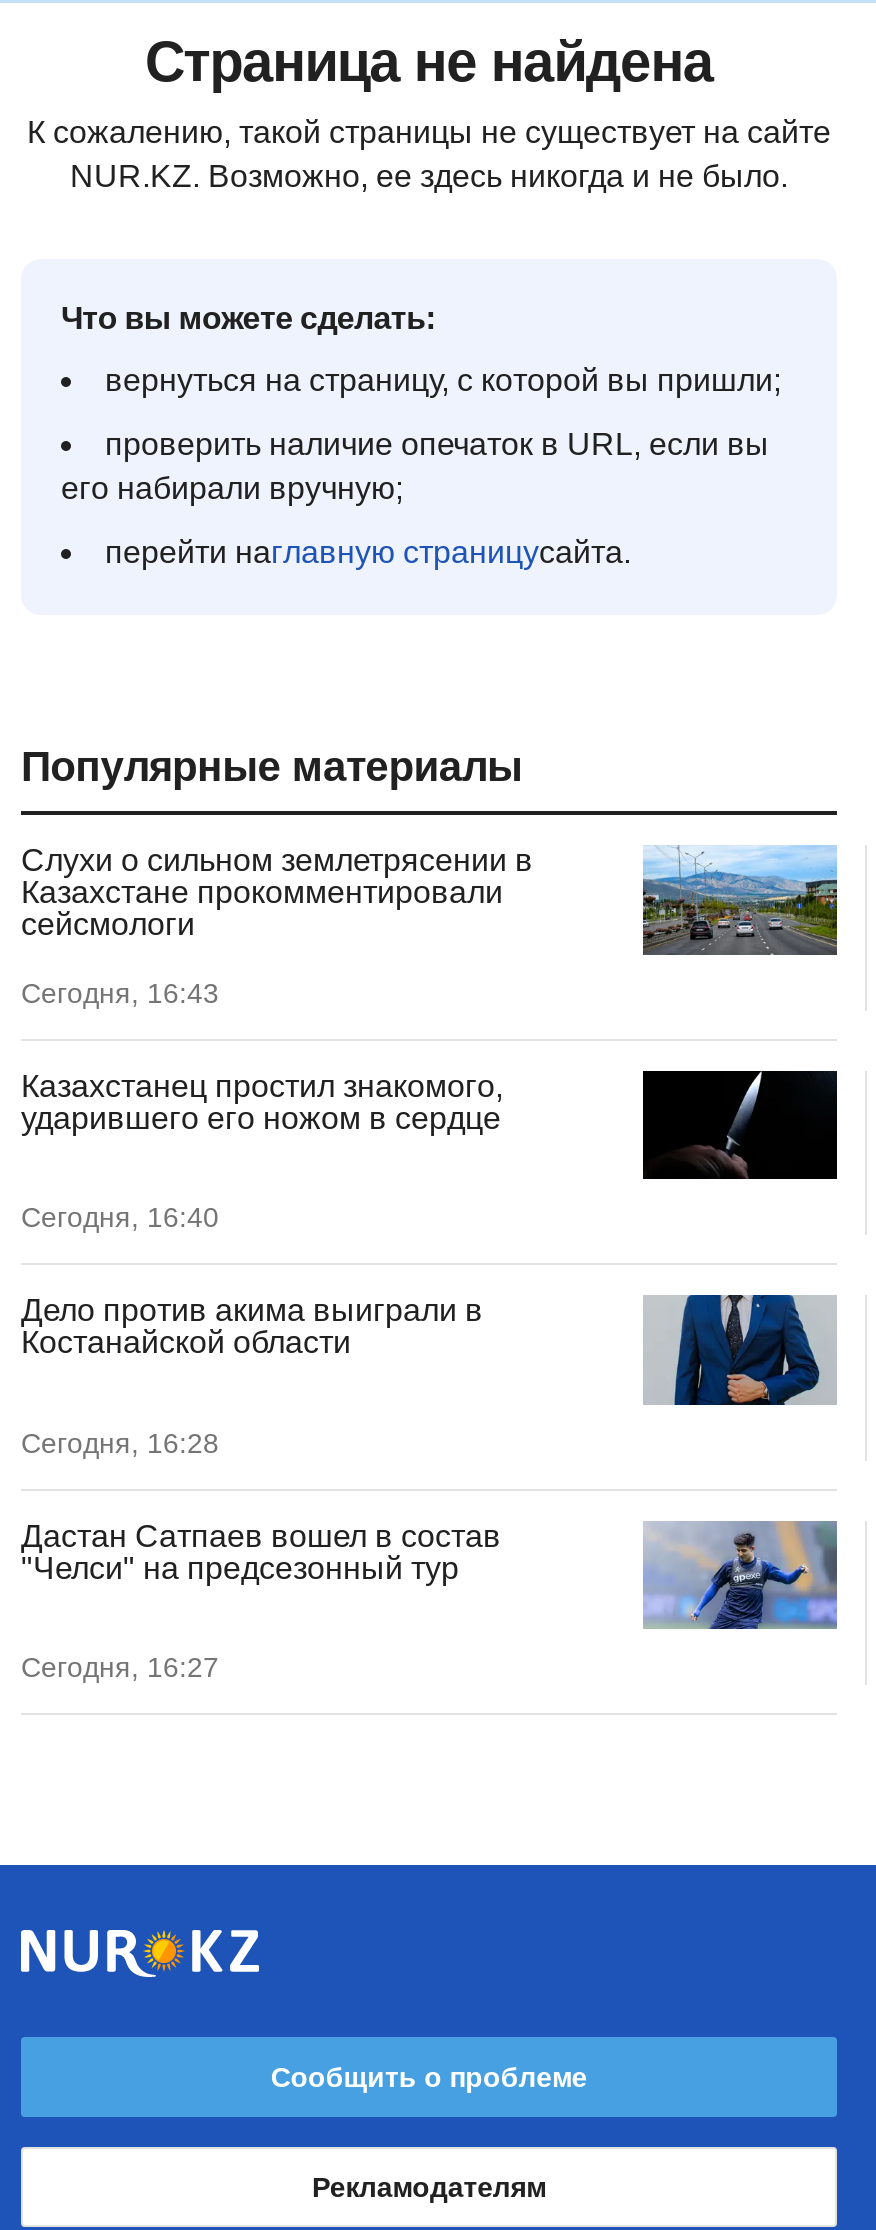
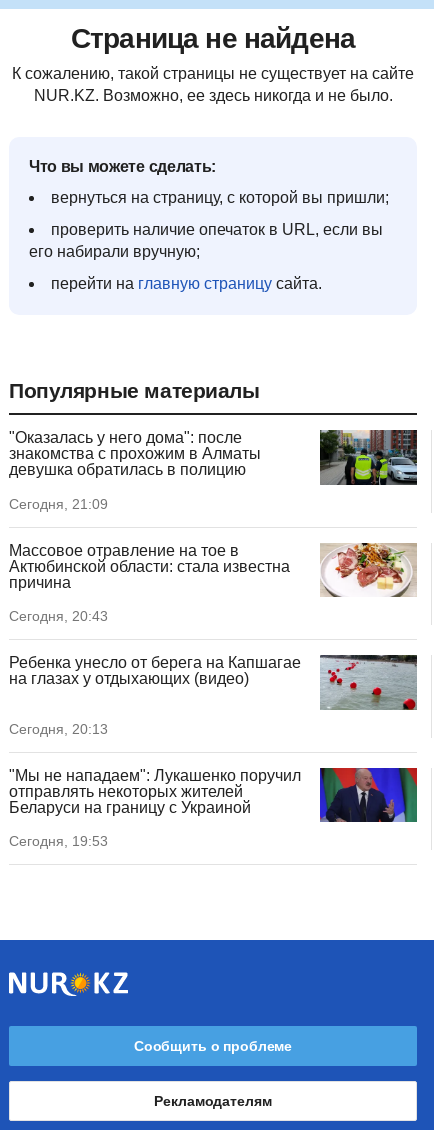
- Слухи о сильном землетрясении в
- Казахстане прокомментировали
- сейсмологи
+ "Оказалась у него дома": после
+ знакомства с прохожим в Алматы
+ девушка обратилась в полицию

- [image]
+ [image]

- Сегодня, 16:43
+ Сегодня, 21:09

- Казахстанец простил знакомого,
- ударившего его ножом в сердце
+ Массовое отравление на тое в
+ Актюбинской области: стала известна
+ причина

- [image]
+ [image]

- Сегодня, 16:40
+ Сегодня, 20:43

- Дело против акима выиграли в
- Костанайской области
+ Ребенка унесло от берега на Капшагае
+ на глазах у отдыхающих (видео)

- [image]
+ [image]

- Сегодня, 16:28
+ Сегодня, 20:13

- Дастан Сатпаев вошел в состав
- "Челси" на предсезонный тур
+ "Мы не нападаем": Лукашенко поручил
+ отправлять некоторых жителей
+ Беларуси на границу с Украиной

- [image]
+ [image]

- Сегодня, 16:27
+ Сегодня, 19:53
